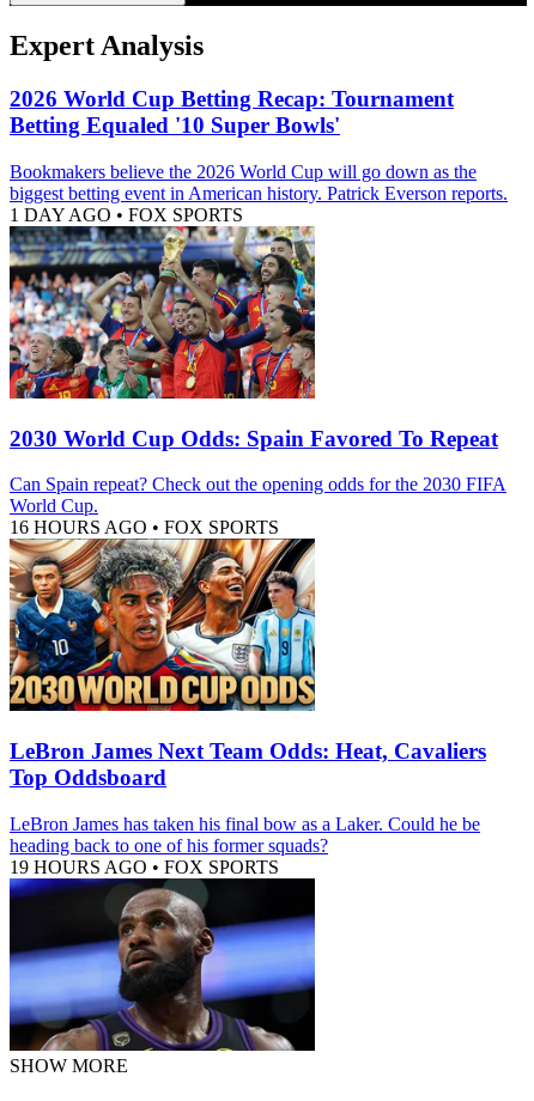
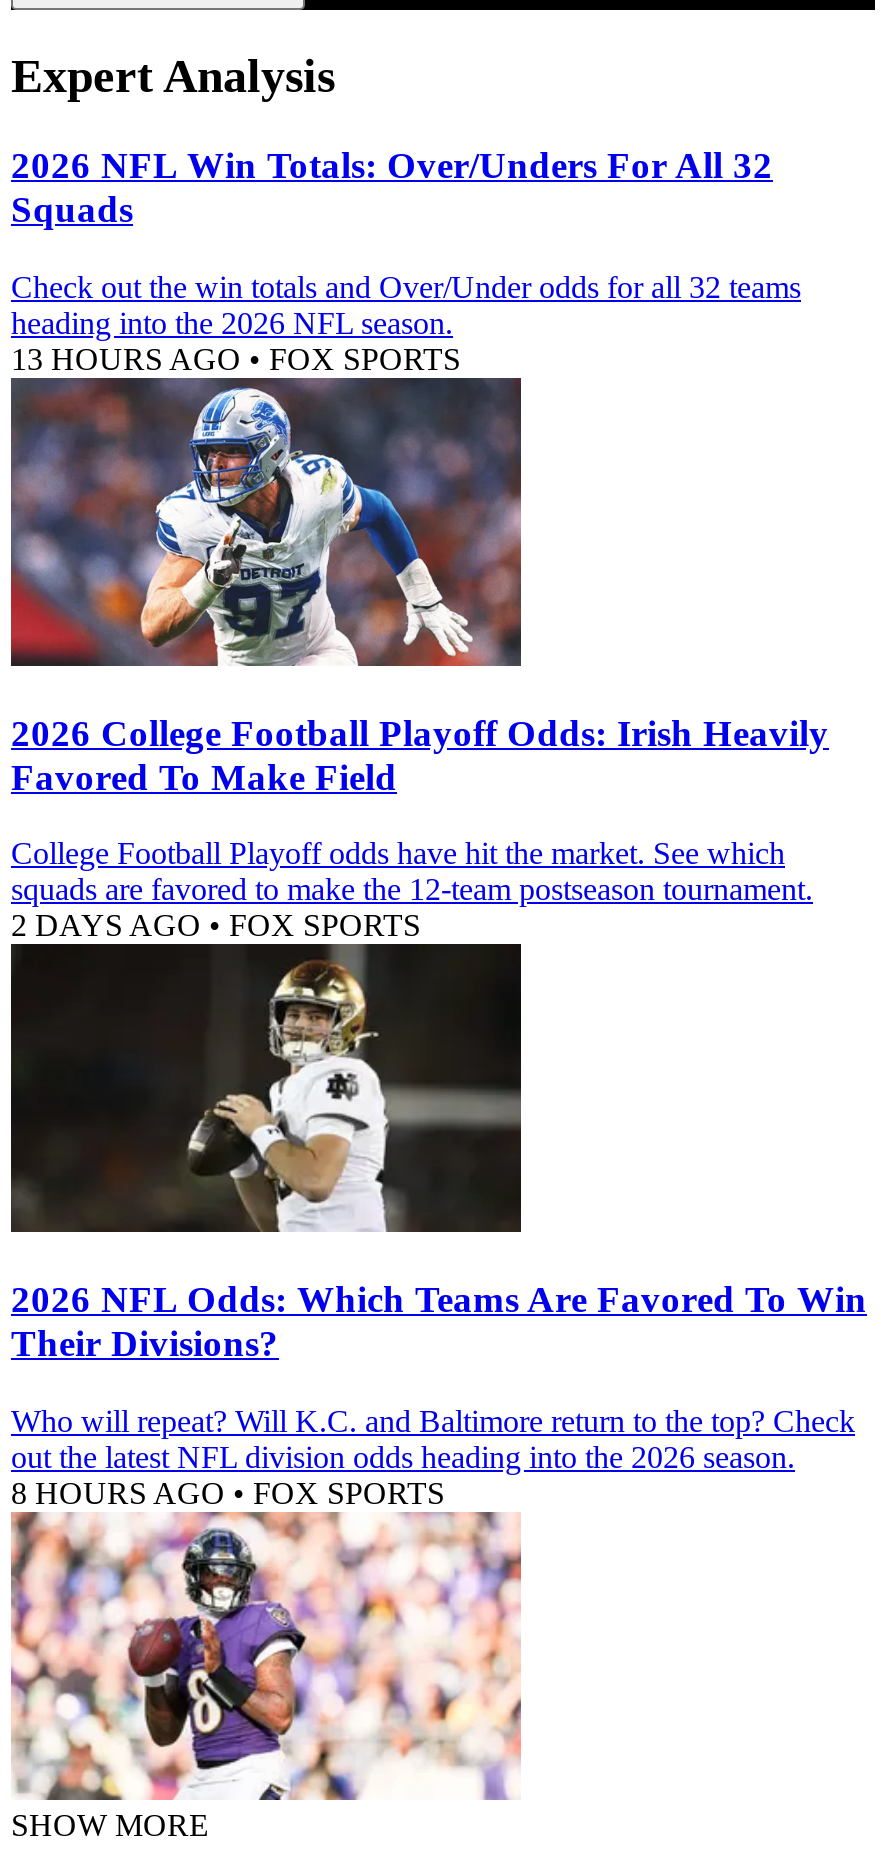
- 2026 World Cup Betting Recap: Tournament
- Betting Equaled '10 Super Bowls'
+ 2026 NFL Win Totals: Over/Unders For All 32
+ Squads

- Bookmakers believe the 2026 World Cup will go down as the
- biggest betting event in American history. Patrick Everson reports.
- 1 DAY AGO • FOX SPORTS
+ Check out the win totals and Over/Under odds for all 32 teams
+ heading into the 2026 NFL season.
+ 13 HOURS AGO • FOX SPORTS

- [image]
- 2030 World Cup Odds: Spain Favored To Repeat
+ [image]
+ 2026 College Football Playoff Odds: Irish Heavily
+ Favored To Make Field

- Can Spain repeat? Check out the opening odds for the 2030 FIFA
- World Cup.
- 16 HOURS AGO • FOX SPORTS
+ College Football Playoff odds have hit the market. See which
+ squads are favored to make the 12-team postseason tournament.
+ 2 DAYS AGO • FOX SPORTS

- [image]
- LeBron James Next Team Odds: Heat, Cavaliers
- Top Oddsboard
+ [image]
+ 2026 NFL Odds: Which Teams Are Favored To Win
+ Their Divisions?

- LeBron James has taken his final bow as a Laker. Could he be
- heading back to one of his former squads?
- 19 HOURS AGO • FOX SPORTS
+ Who will repeat? Will K.C. and Baltimore return to the top? Check
+ out the latest NFL division odds heading into the 2026 season.
+ 8 HOURS AGO • FOX SPORTS

- [image]
+ [image]
